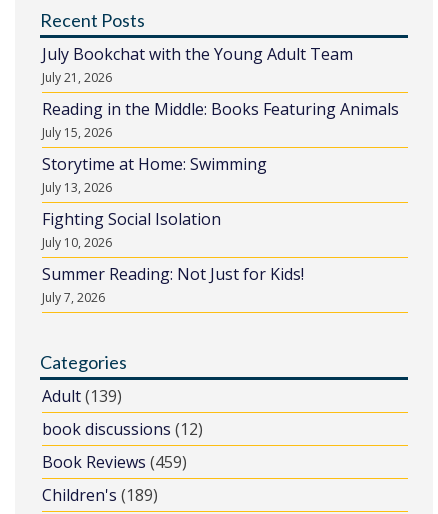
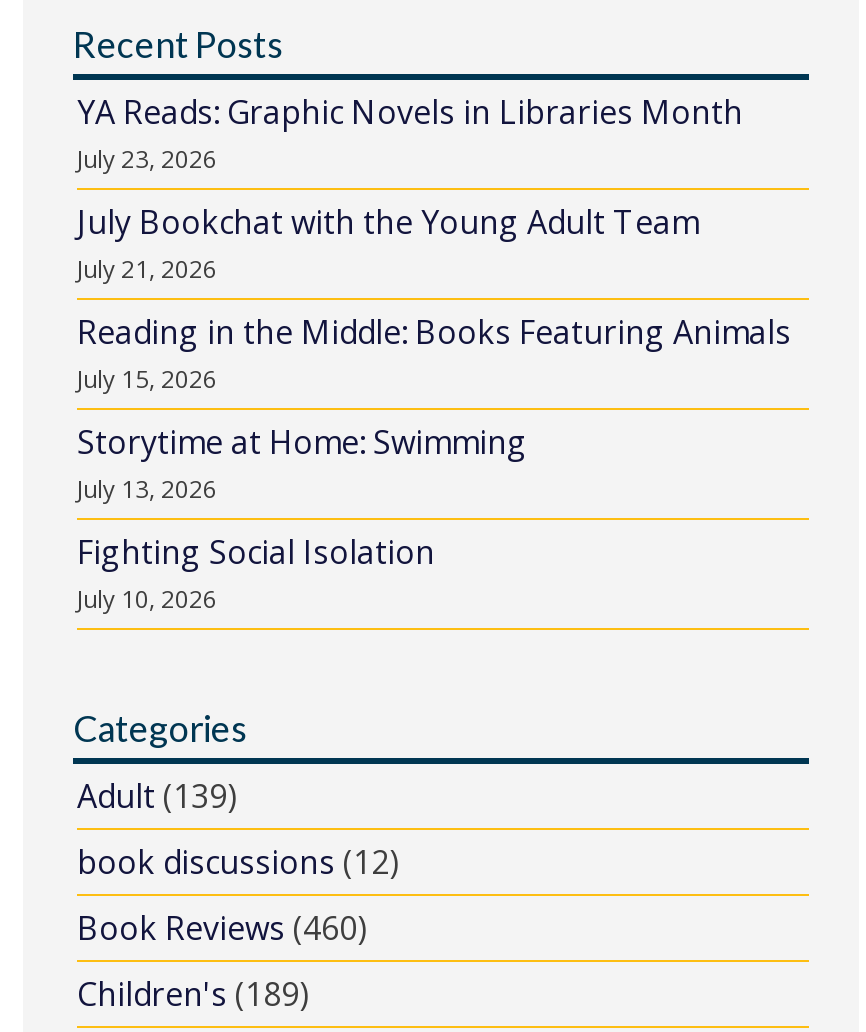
+ YA Reads: Graphic Novels in Libraries Month
+ July 23, 2026

moved down: July Bookchat with the Young Adult Team | July 21, 2026 | Reading in the Middle: Books Featuring Animals | July 15, 2026 | Storytime at Home: Swimming | July 13, 2026 | Fighting Social Isolation | July 10, 2026

- Summer Reading: Not Just for Kids!
- July 7, 2026

- Book Reviews (459)
+ Book Reviews (460)
